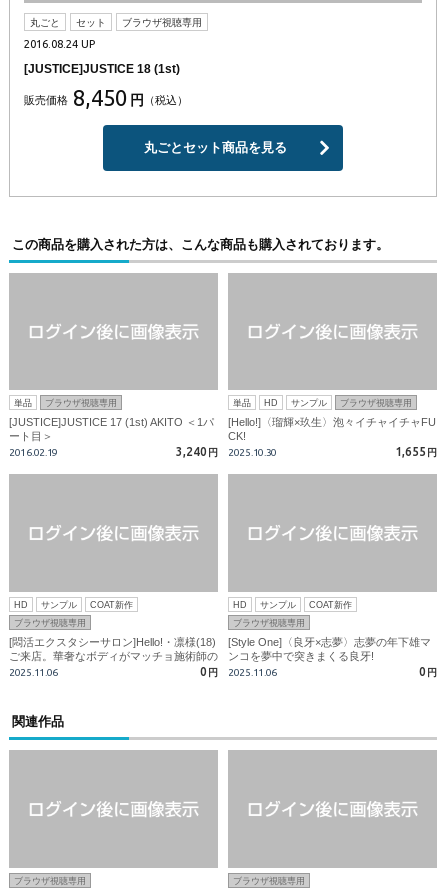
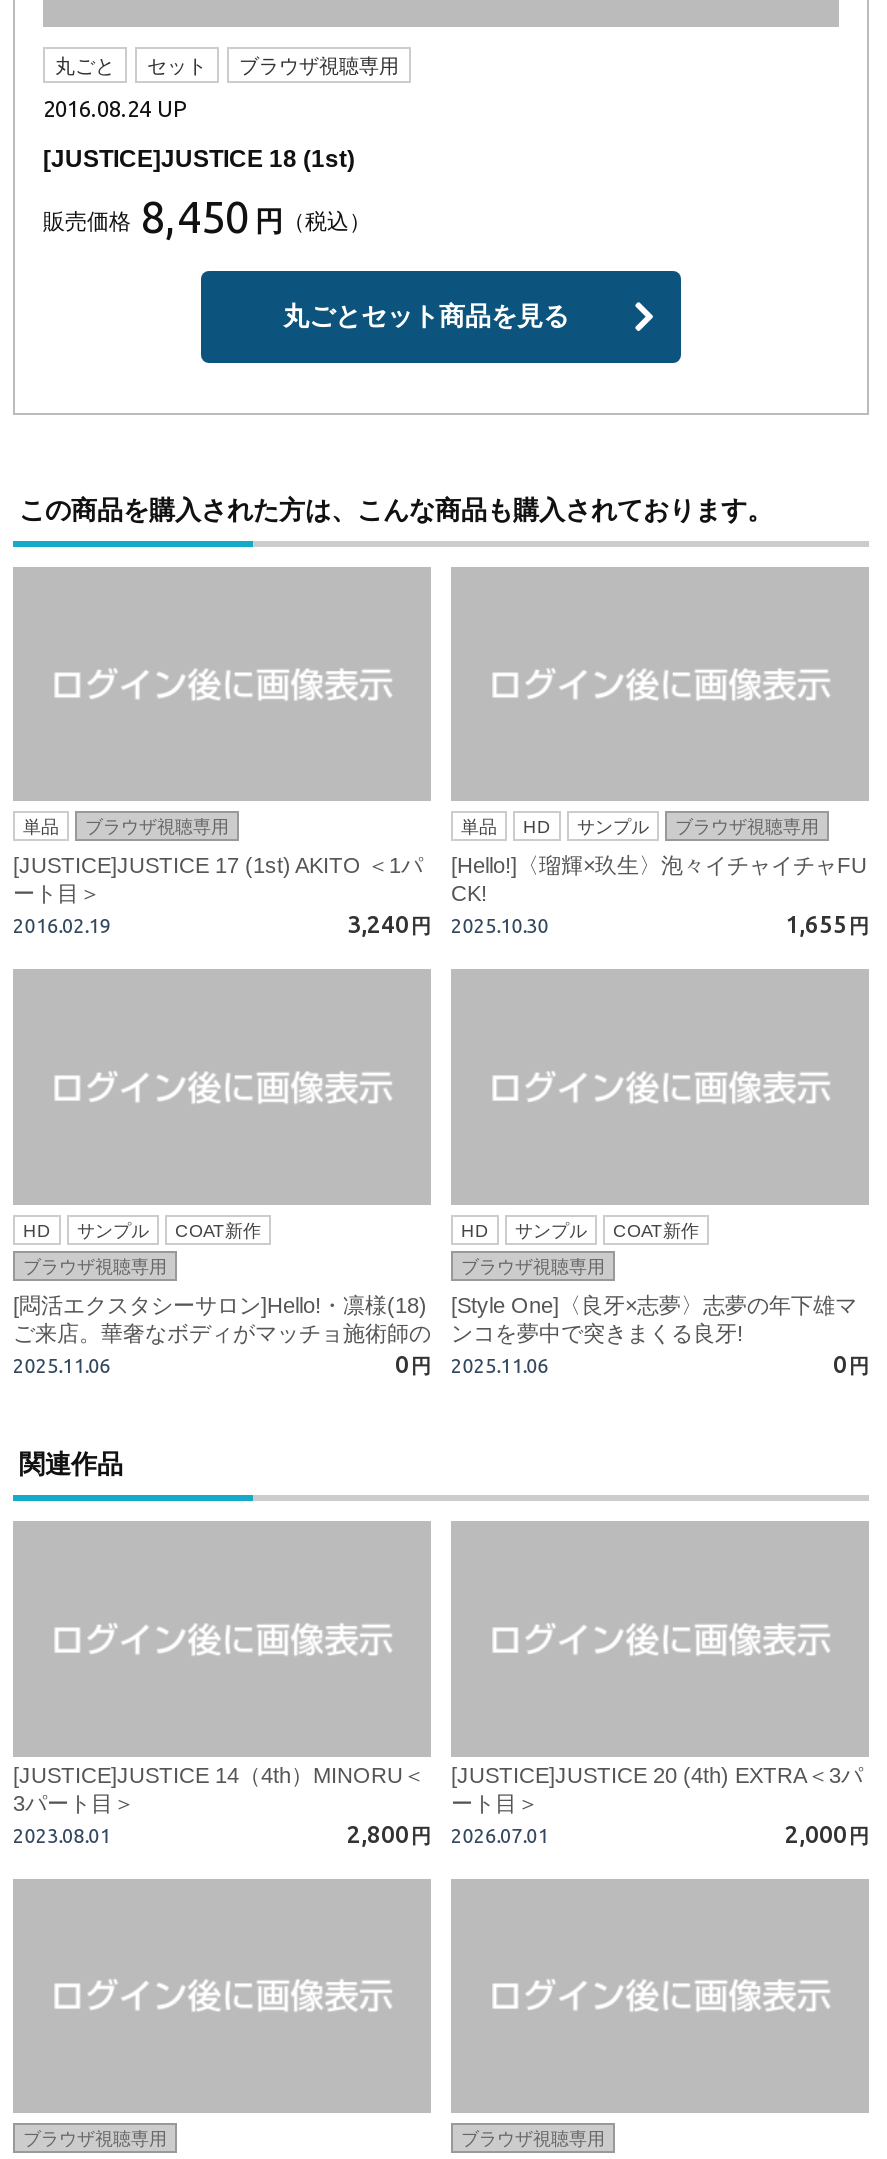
+ [JUSTICE]JUSTICE 14（4th）MINORU＜
+ 3パート目＞
+ 2023.08.01
+ 2,800円

+ [JUSTICE]JUSTICE 20 (4th) EXTRA＜3パ
+ ート目＞
+ 2026.07.01
+ 2,000円
